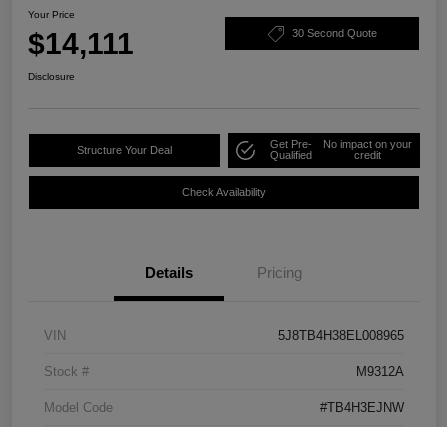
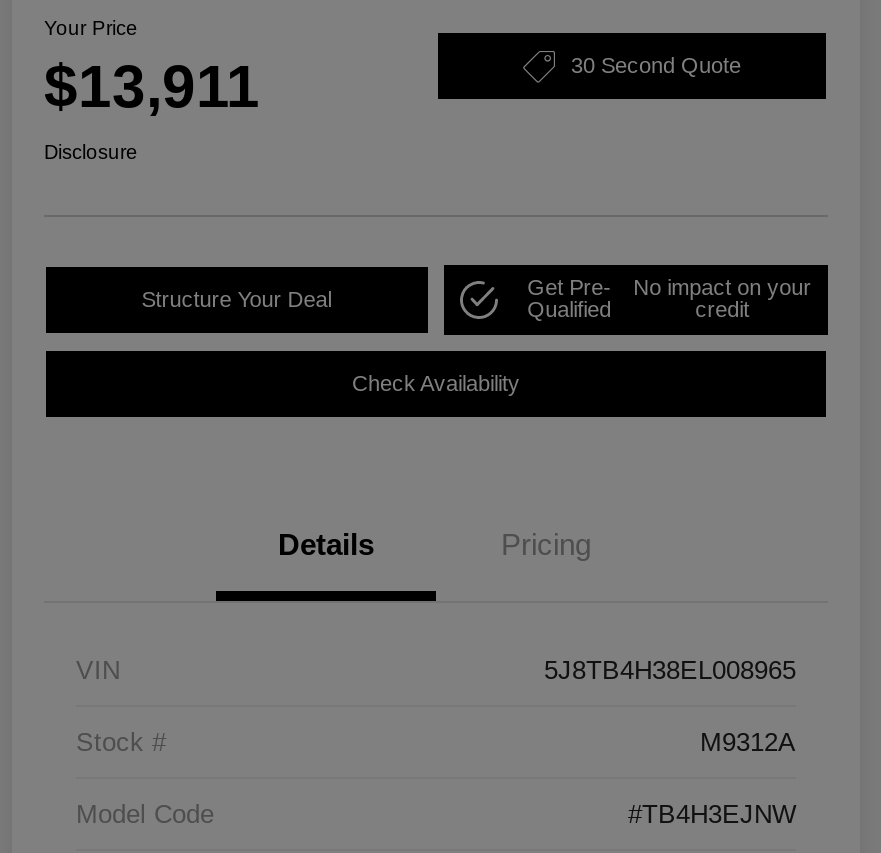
- $14,111
+ $13,911
